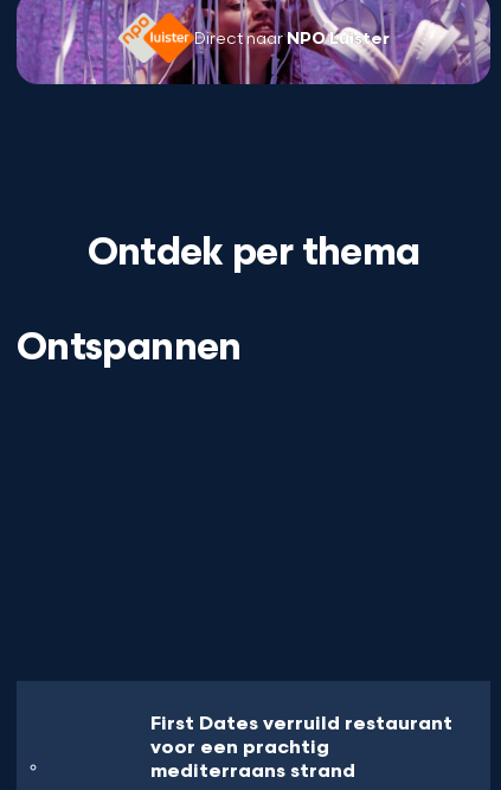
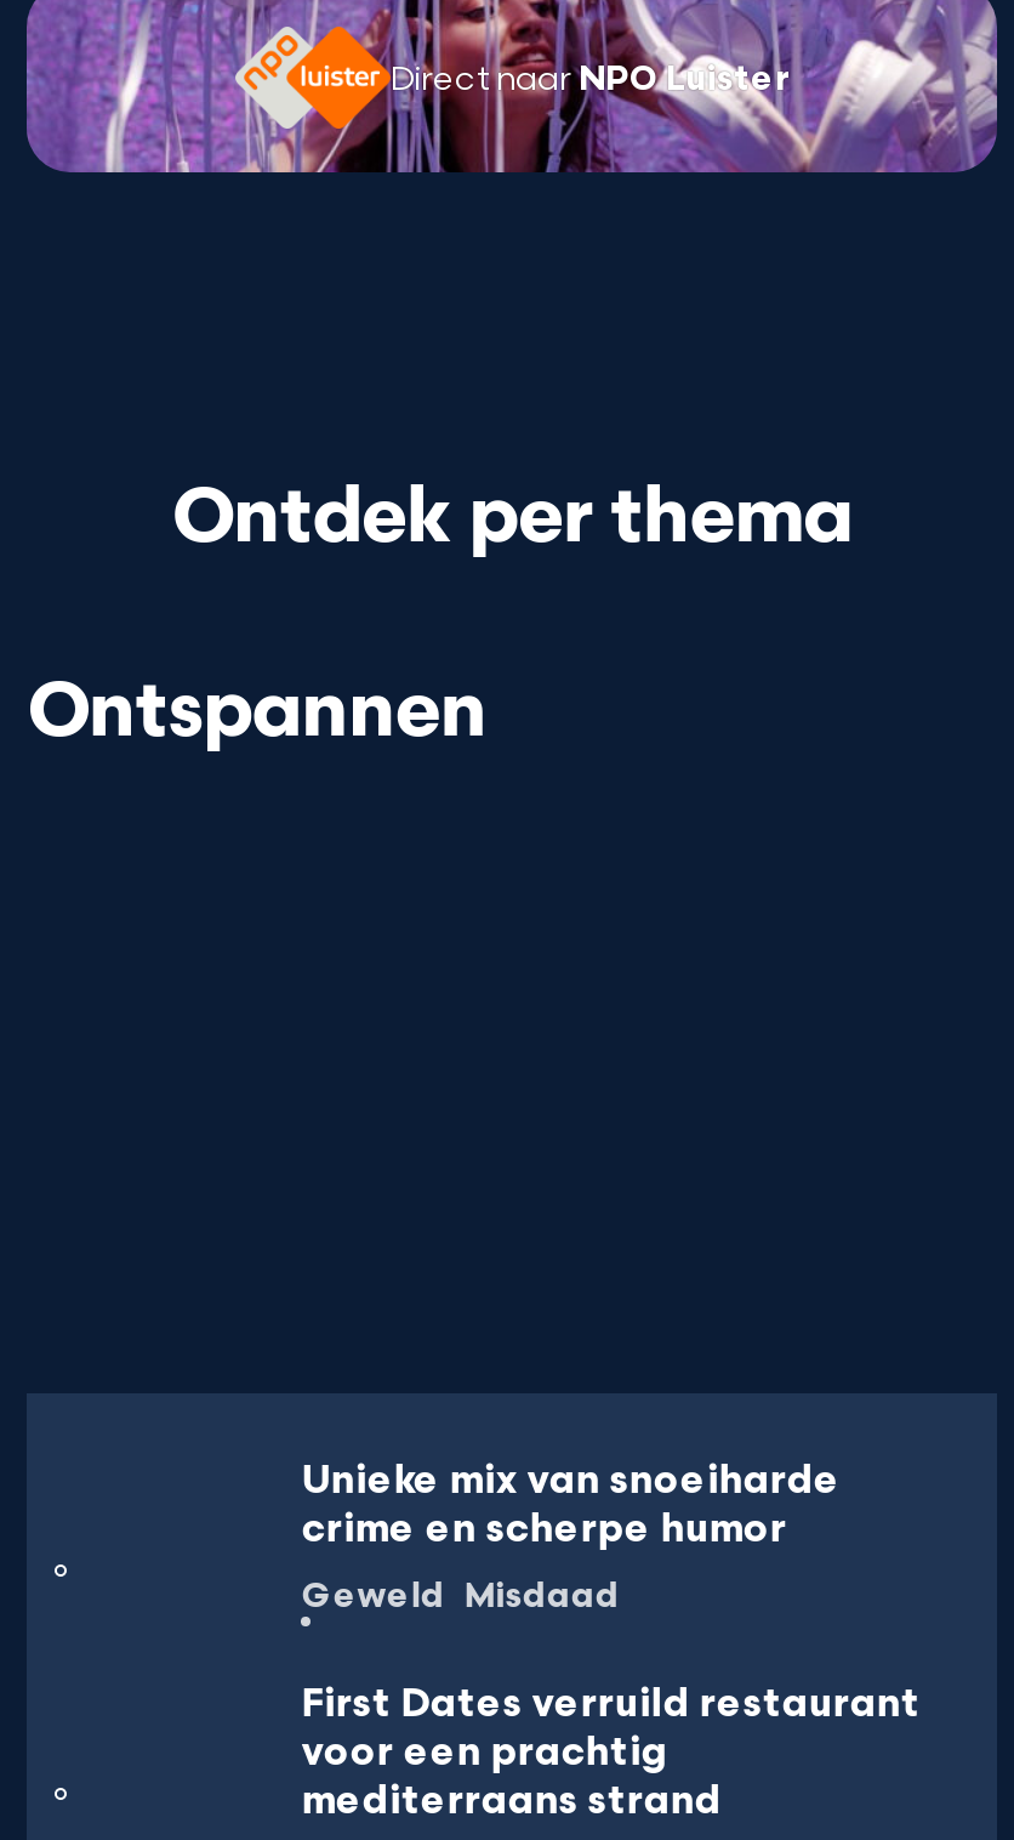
+ Unieke mix van snoeiharde
+ crime en scherpe humor
+ Geweld Misdaad
